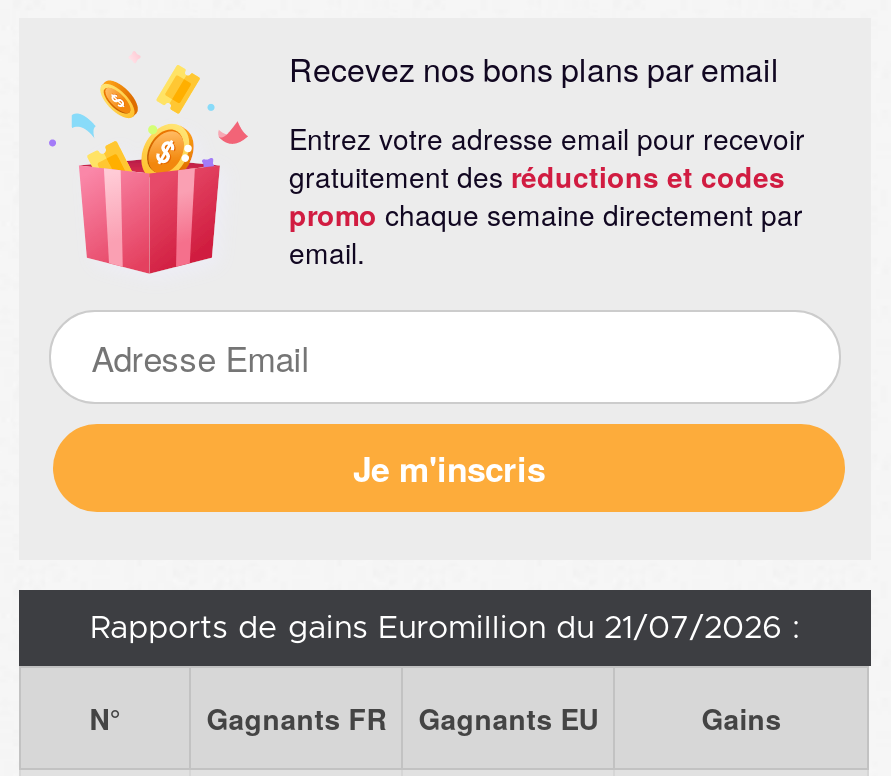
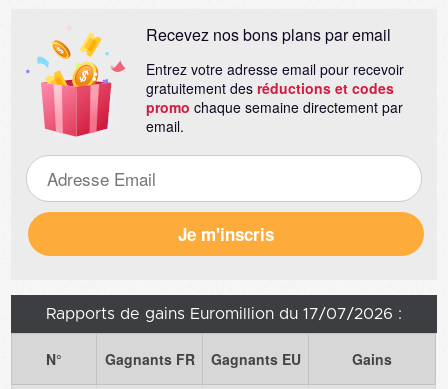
- Rapports de gains Euromillion du 21/07/2026 :
+ Rapports de gains Euromillion du 17/07/2026 :
